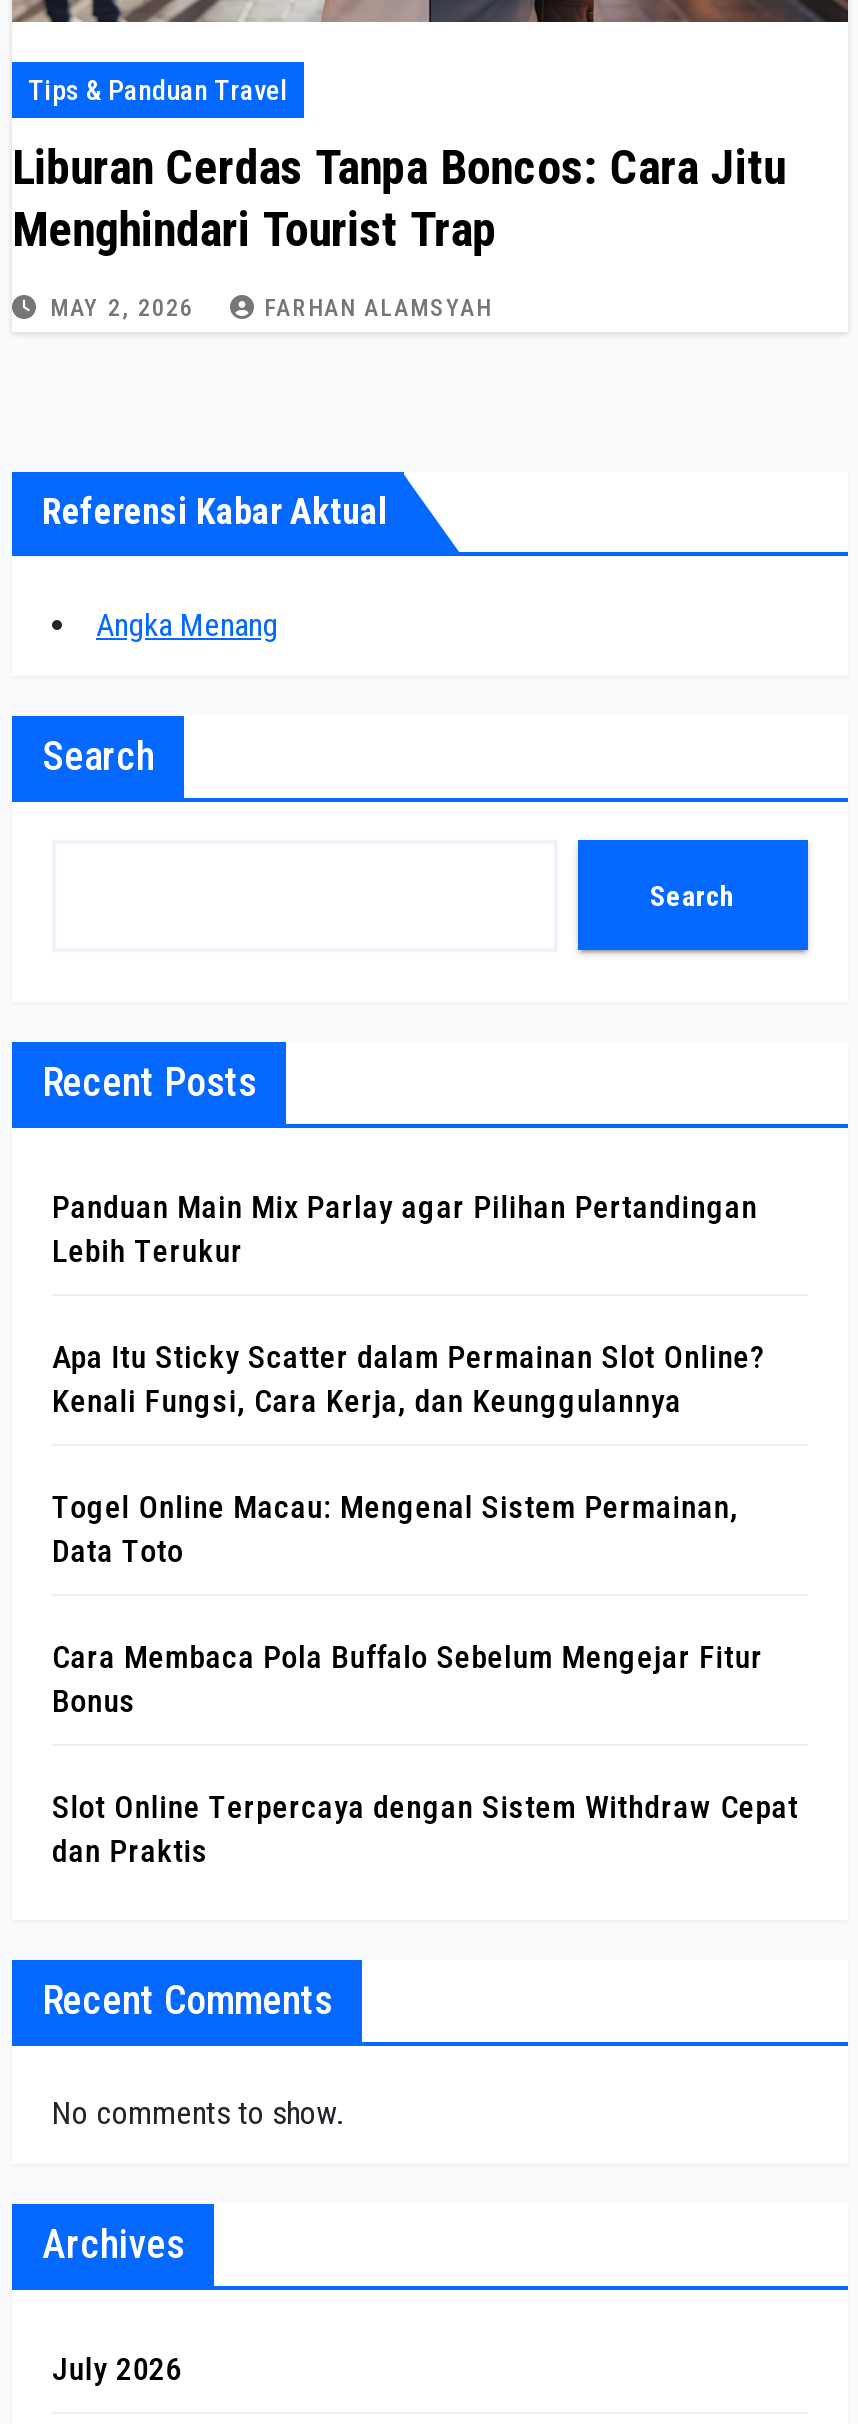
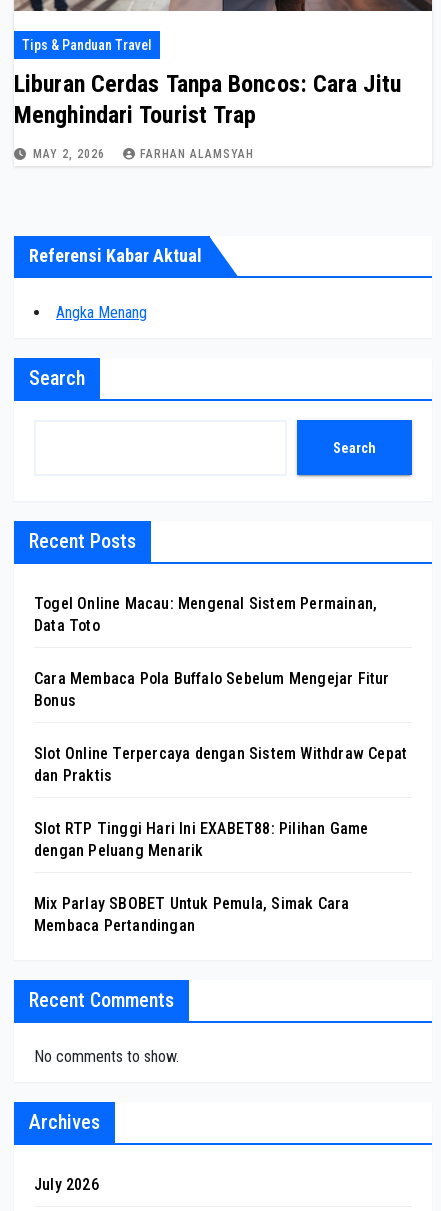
- Panduan Main Mix Parlay agar Pilihan Pertandingan
- Lebih Terukur
- Apa Itu Sticky Scatter dalam Permainan Slot Online?
- Kenali Fungsi, Cara Kerja, dan Keunggulannya

moved up: Togel Online Macau: Mengenal Sistem Permainan, | Data Toto | Cara Membaca Pola Buffalo Sebelum Mengejar Fitur | Bonus | Slot Online Terpercaya dengan Sistem Withdraw Cepat | dan Praktis

+ Slot RTP Tinggi Hari Ini EXABET88: Pilihan Game
+ dengan Peluang Menarik
+ Mix Parlay SBOBET Untuk Pemula, Simak Cara
+ Membaca Pertandingan
